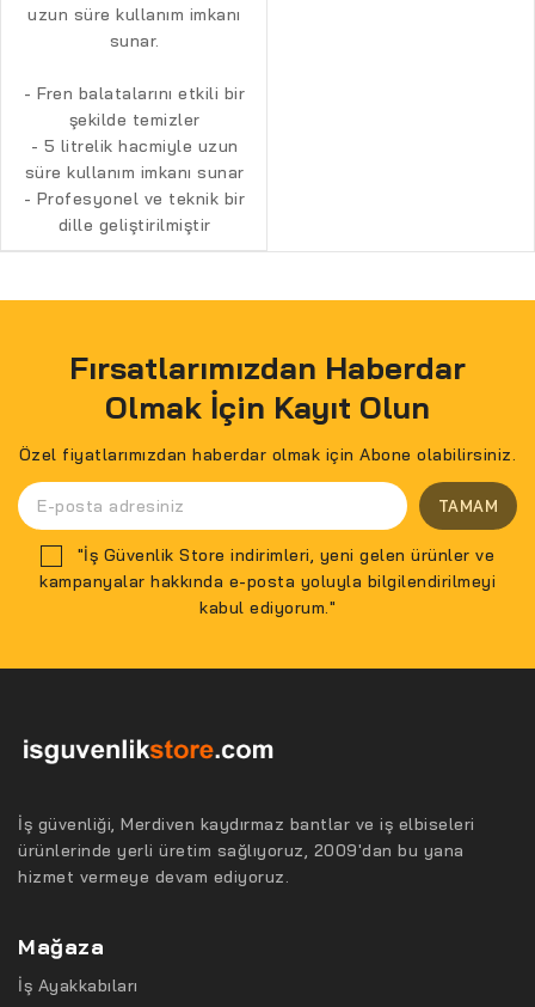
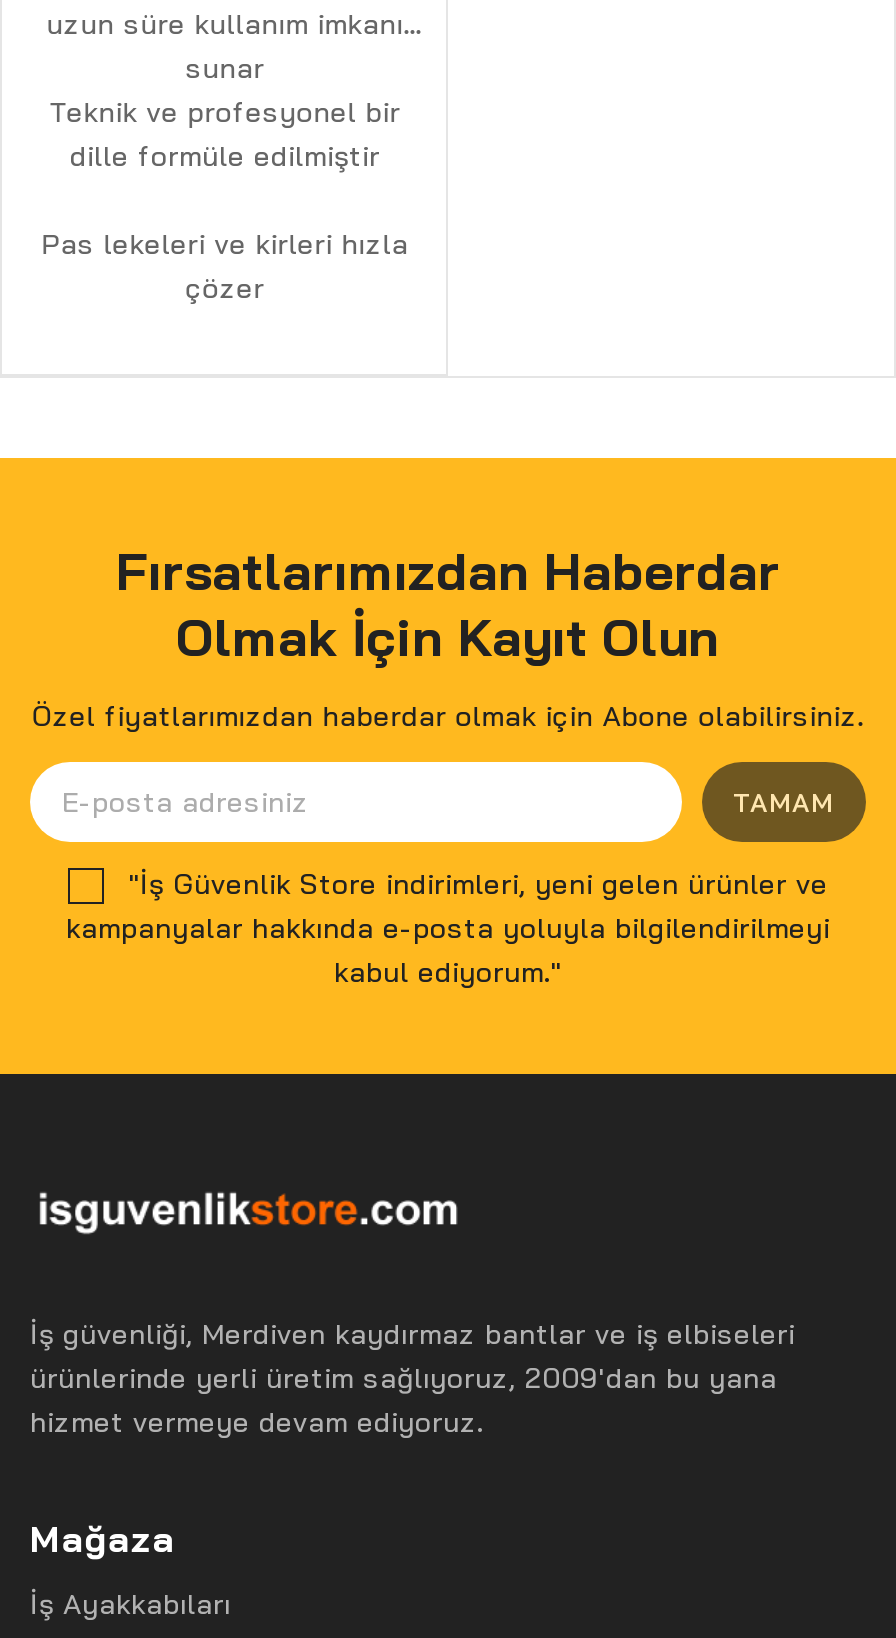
- sunar.
+ sunar
+ Teknik ve profesyonel bir
+ dille formüle edilmiştir

- - Fren balatalarını etkili bir
- şekilde temizler
- - 5 litrelik hacmiyle uzun
- süre kullanım imkanı sunar
- - Profesyonel ve teknik bir
- dille geliştirilmiştir
+ Pas lekeleri ve kirleri hızla
+ çözer
